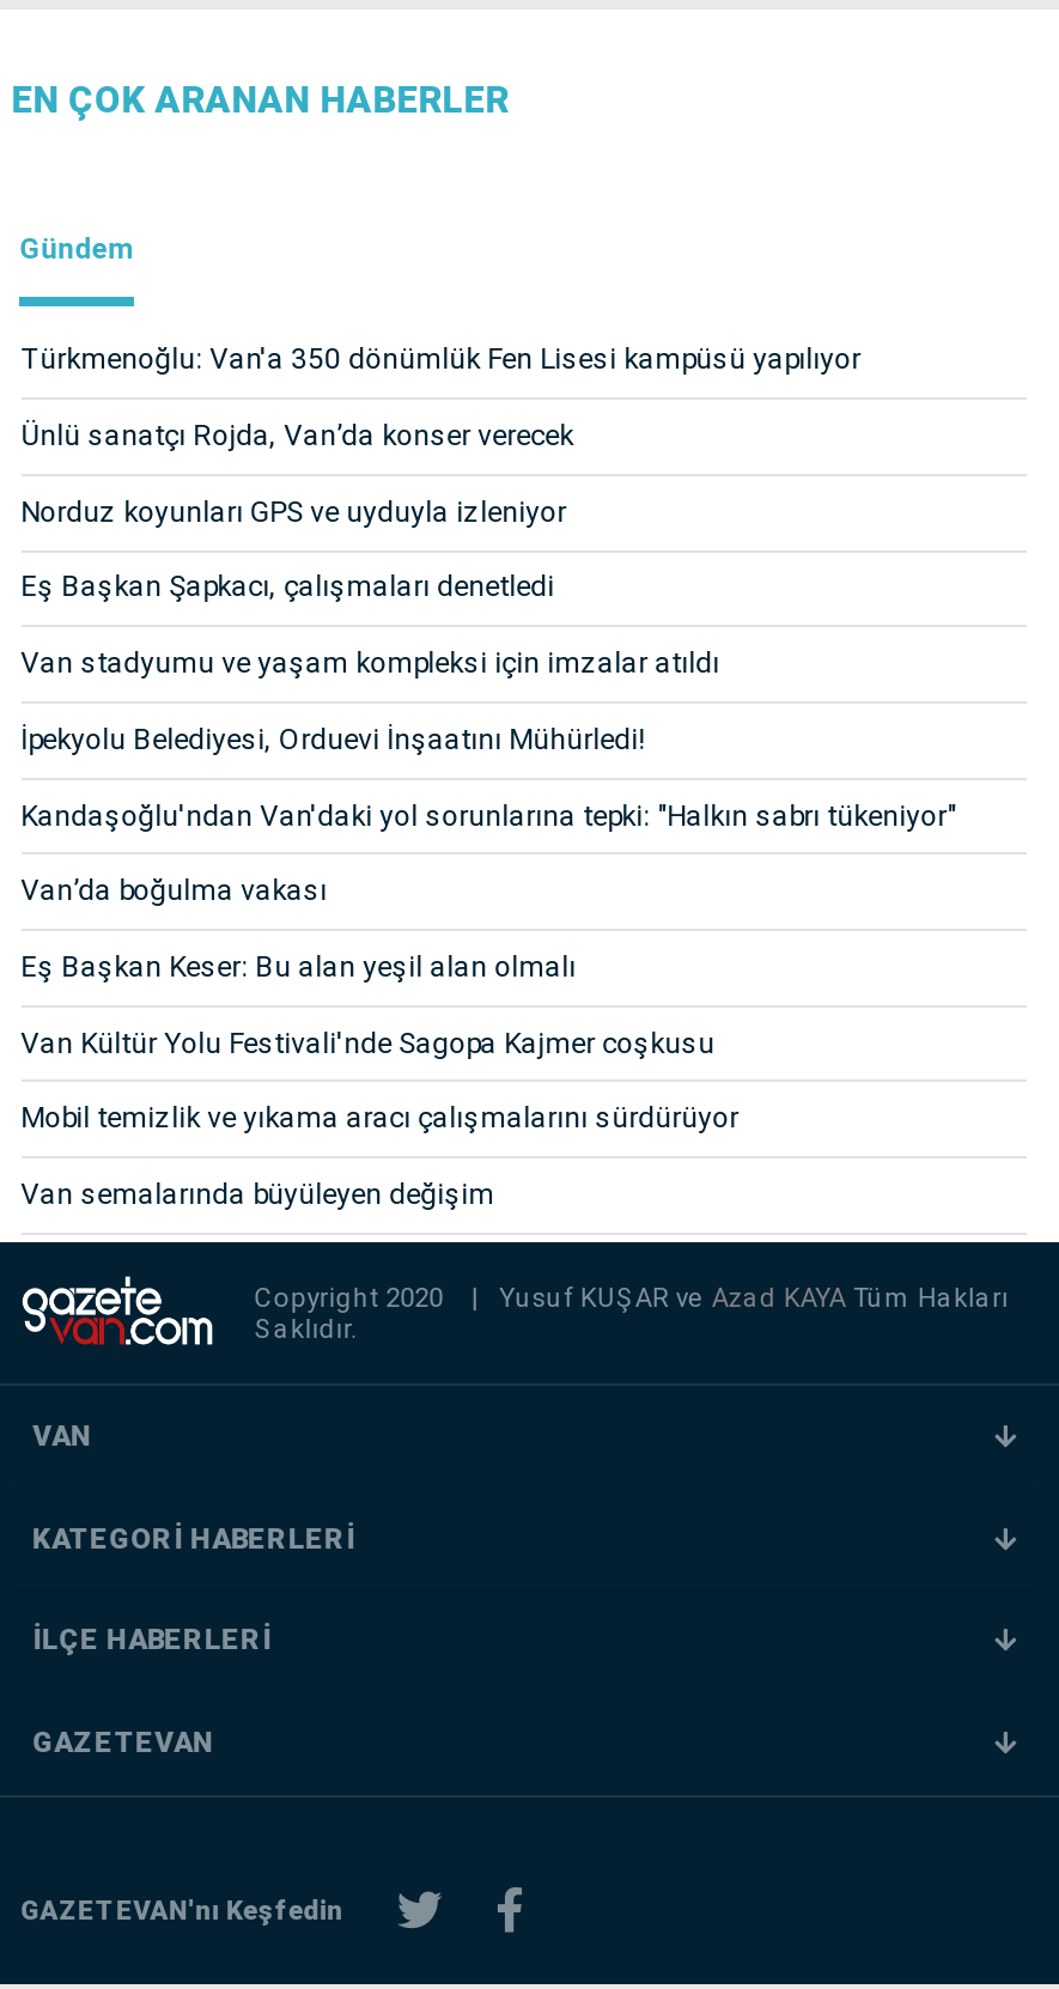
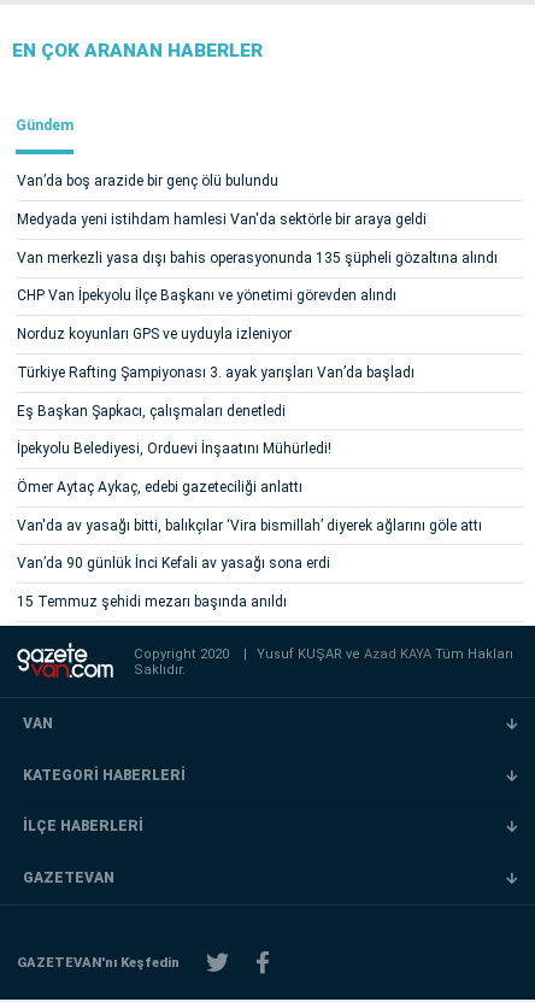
- Türkmenoğlu: Van'a 350 dönümlük Fen Lisesi kampüsü yapılıyor
- Ünlü sanatçı Rojda, Van’da konser verecek
+ Van’da boş arazide bir genç ölü bulundu
+ Medyada yeni istihdam hamlesi Van'da sektörle bir araya geldi
+ Van merkezli yasa dışı bahis operasyonunda 135 şüpheli gözaltına alındı
+ CHP Van İpekyolu İlçe Başkanı ve yönetimi görevden alındı

moved down: Norduz koyunları GPS ve uyduyla izleniyor

+ Türkiye Rafting Şampiyonası 3. ayak yarışları Van’da başladı

moved down: Eş Başkan Şapkacı, çalışmaları denetledi

- Van stadyumu ve yaşam kompleksi için imzalar atıldı

moved down: İpekyolu Belediyesi, Orduevi İnşaatını Mühürledi!

- Kandaşoğlu'ndan Van'daki yol sorunlarına tepki: "Halkın sabrı tükeniyor"
- Van’da boğulma vakası
- Eş Başkan Keser: Bu alan yeşil alan olmalı
- Van Kültür Yolu Festivali'nde Sagopa Kajmer coşkusu
- Mobil temizlik ve yıkama aracı çalışmalarını sürdürüyor
- Van semalarında büyüleyen değişim
+ Ömer Aytaç Aykaç, edebi gazeteciliği anlattı
+ Van'da av yasağı bitti, balıkçılar ‘Vira bismillah’ diyerek ağlarını göle attı
+ Van’da 90 günlük İnci Kefali av yasağı sona erdi
+ 15 Temmuz şehidi mezarı başında anıldı
